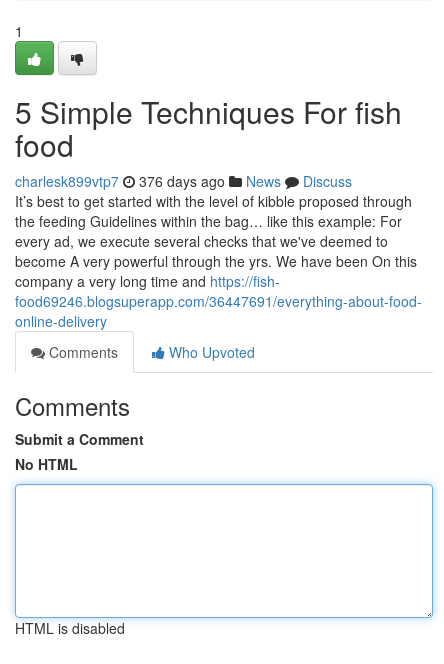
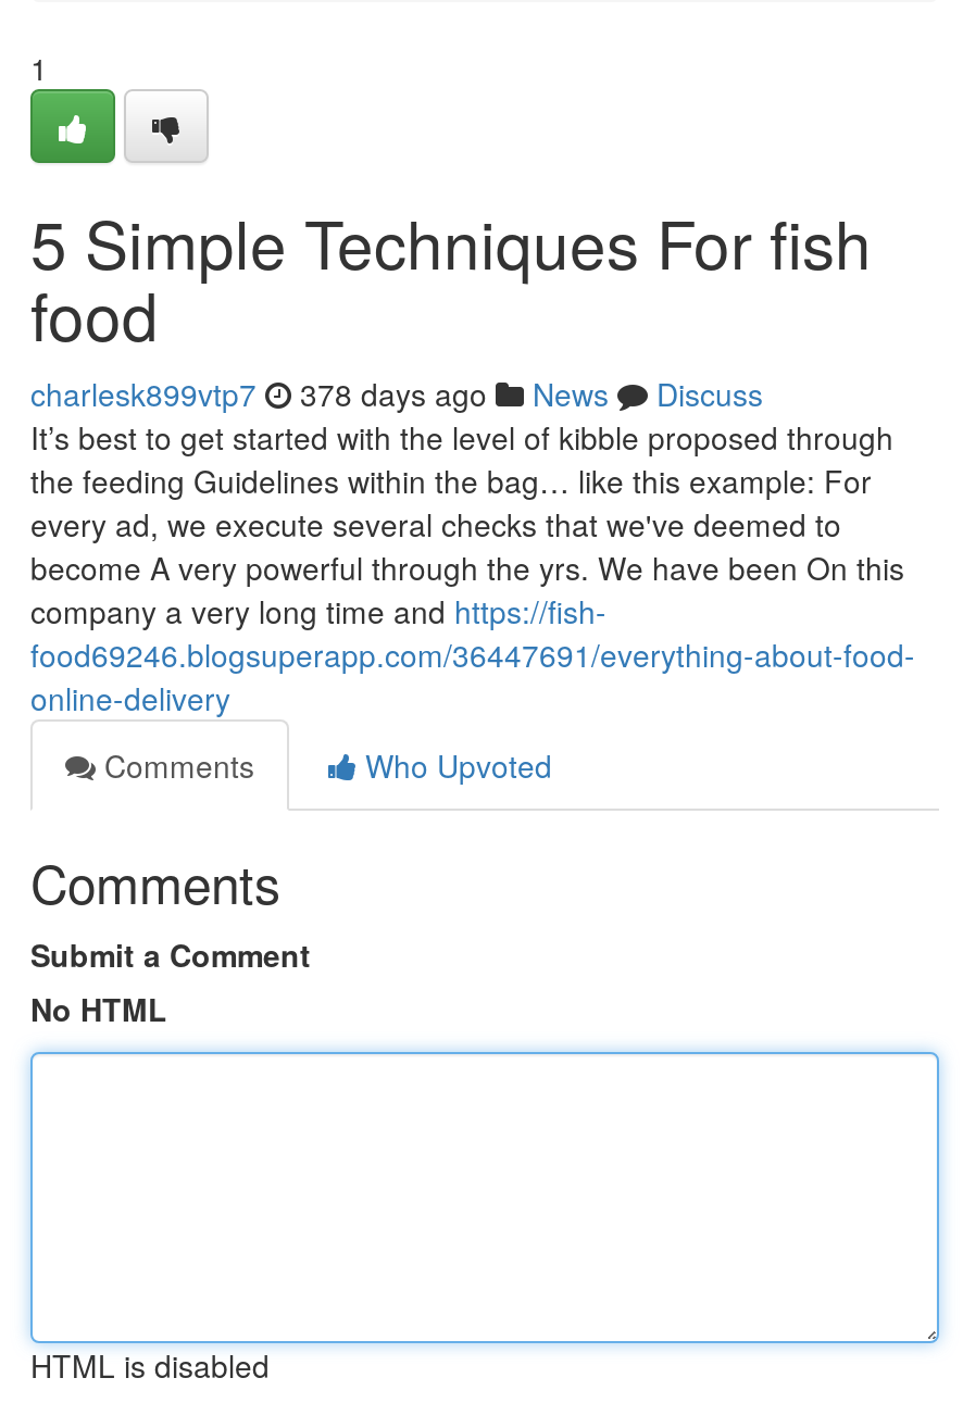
- charlesk899vtp7 376 days ago News Discuss
+ charlesk899vtp7 378 days ago News Discuss
